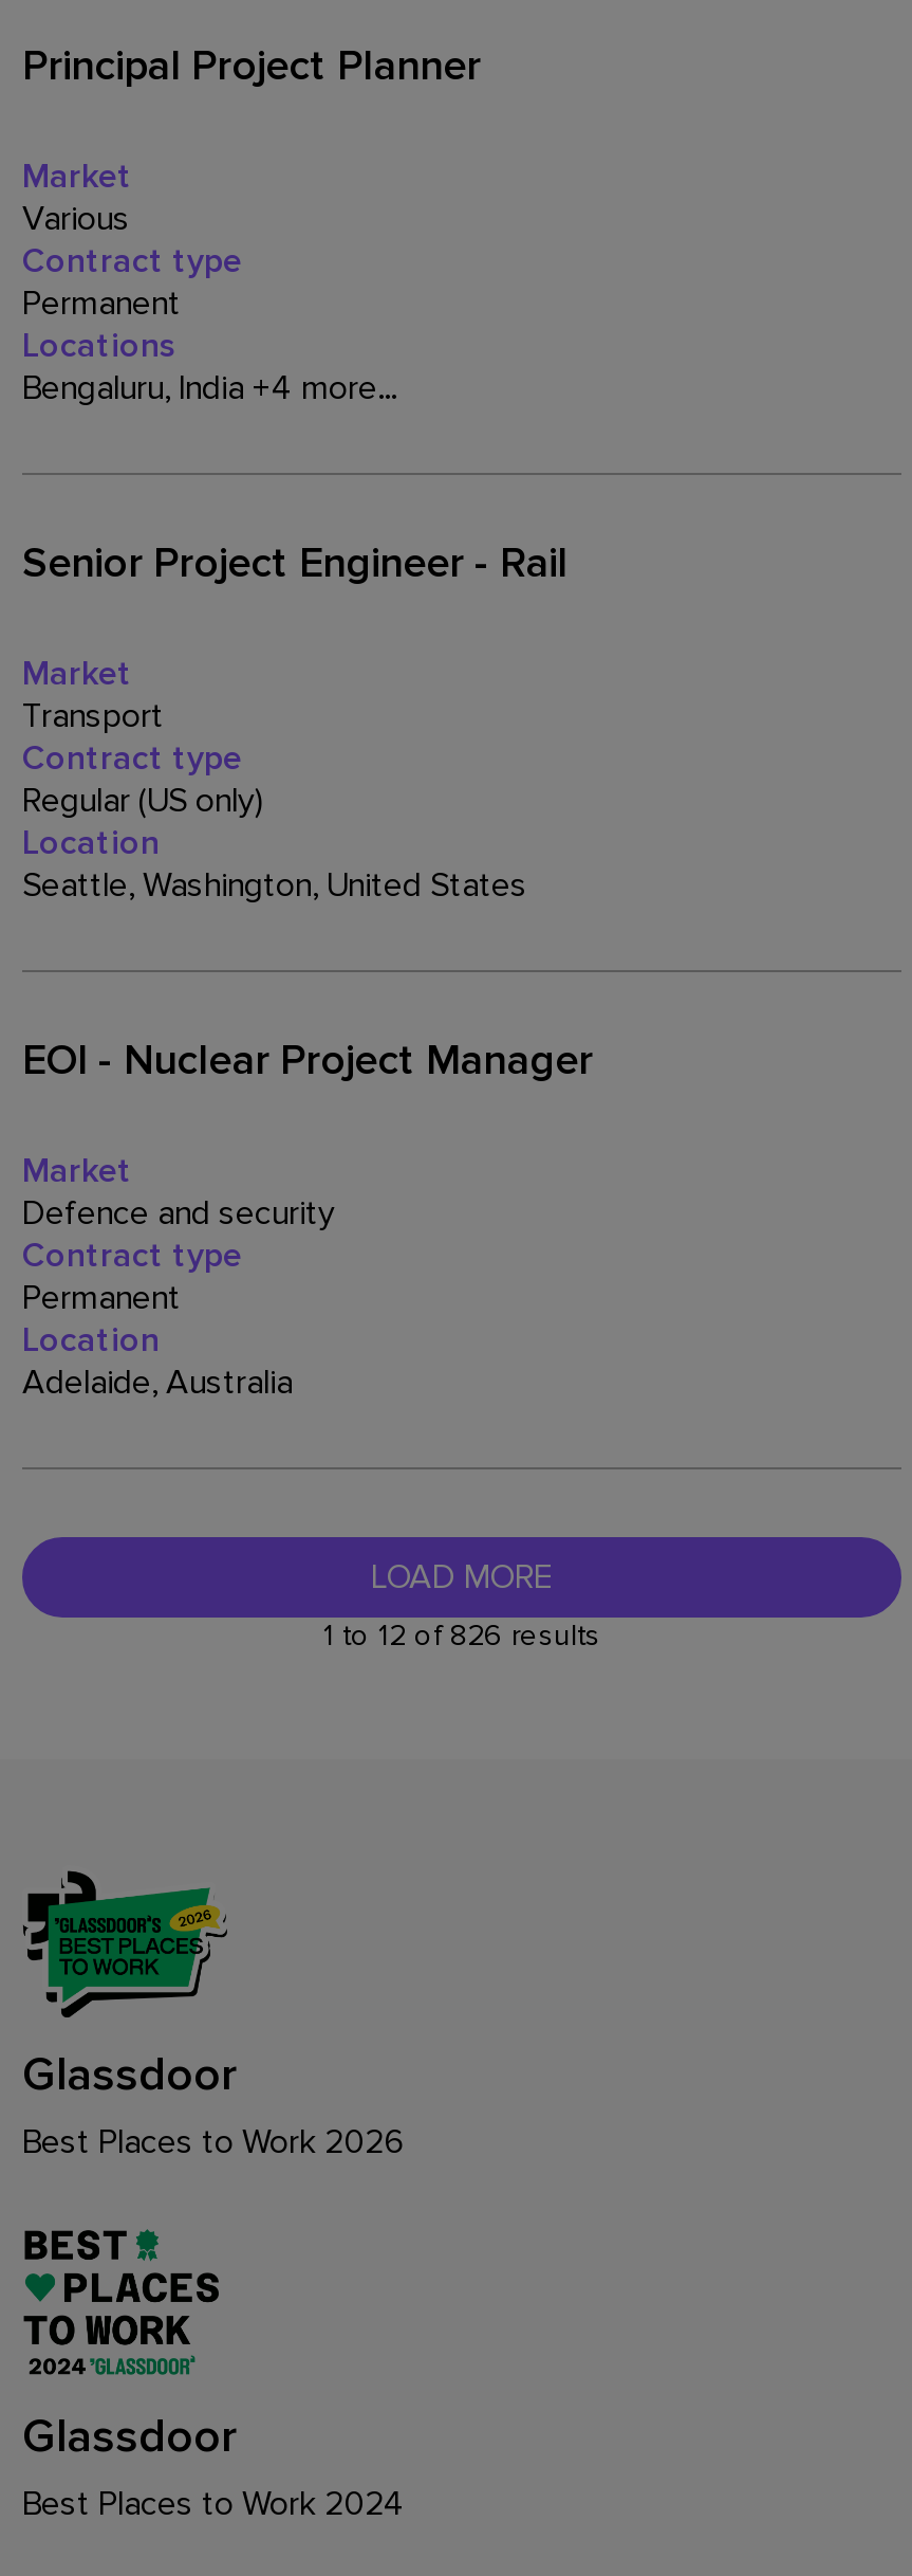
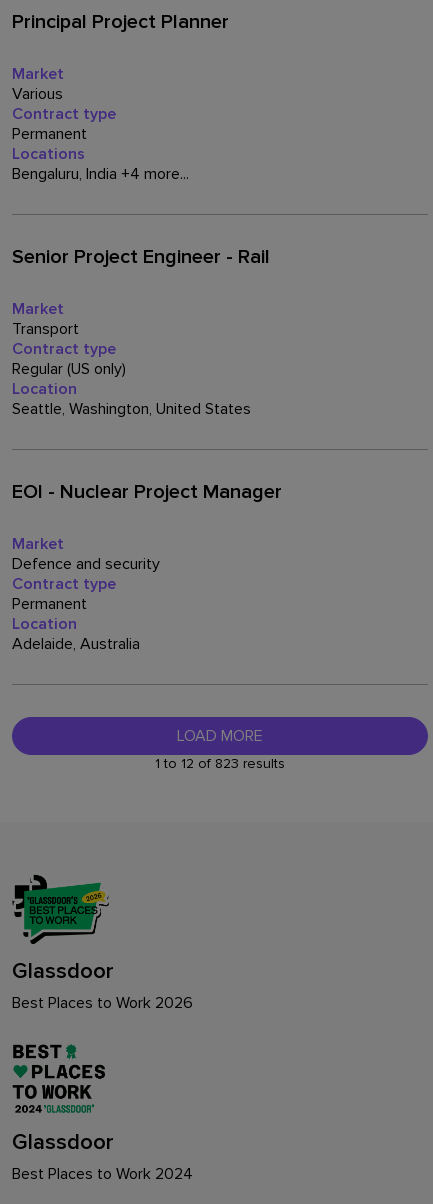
- 1 to 12 of 826 results
+ 1 to 12 of 823 results
